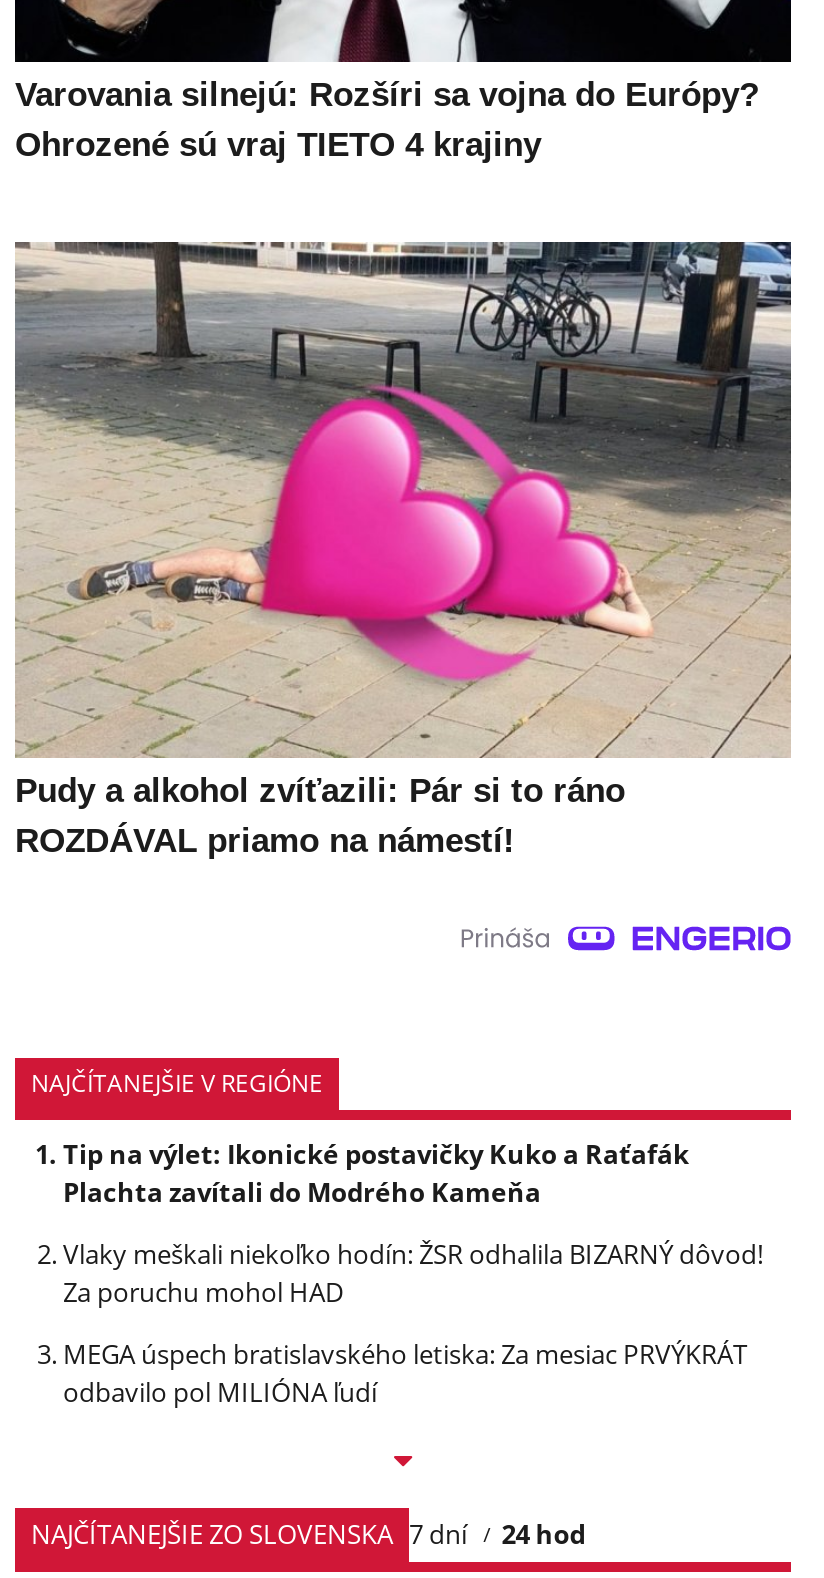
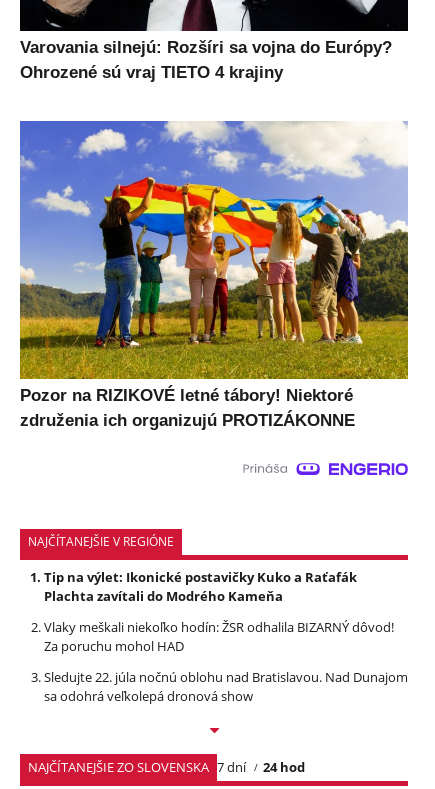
- [image]
- Pudy a alkohol zvíťazili: Pár si to ráno
- ROZDÁVAL priamo na námestí!
+ [image]
+ Pozor na RIZIKOVÉ letné tábory! Niektoré
+ združenia ich organizujú PROTIZÁKONNE

- MEGA úspech bratislavského letiska: Za mesiac PRVÝKRÁT
- odbavilo pol MILIÓNA ľudí
+ Sledujte 22. júla nočnú oblohu nad Bratislavou. Nad Dunajom
+ sa odohrá veľkolepá dronová show
